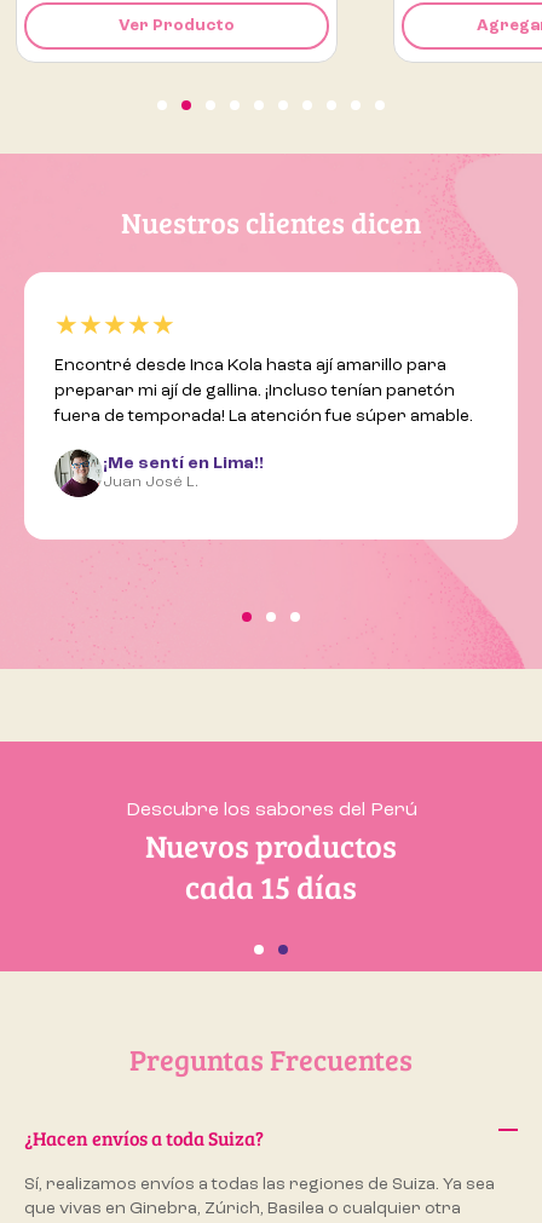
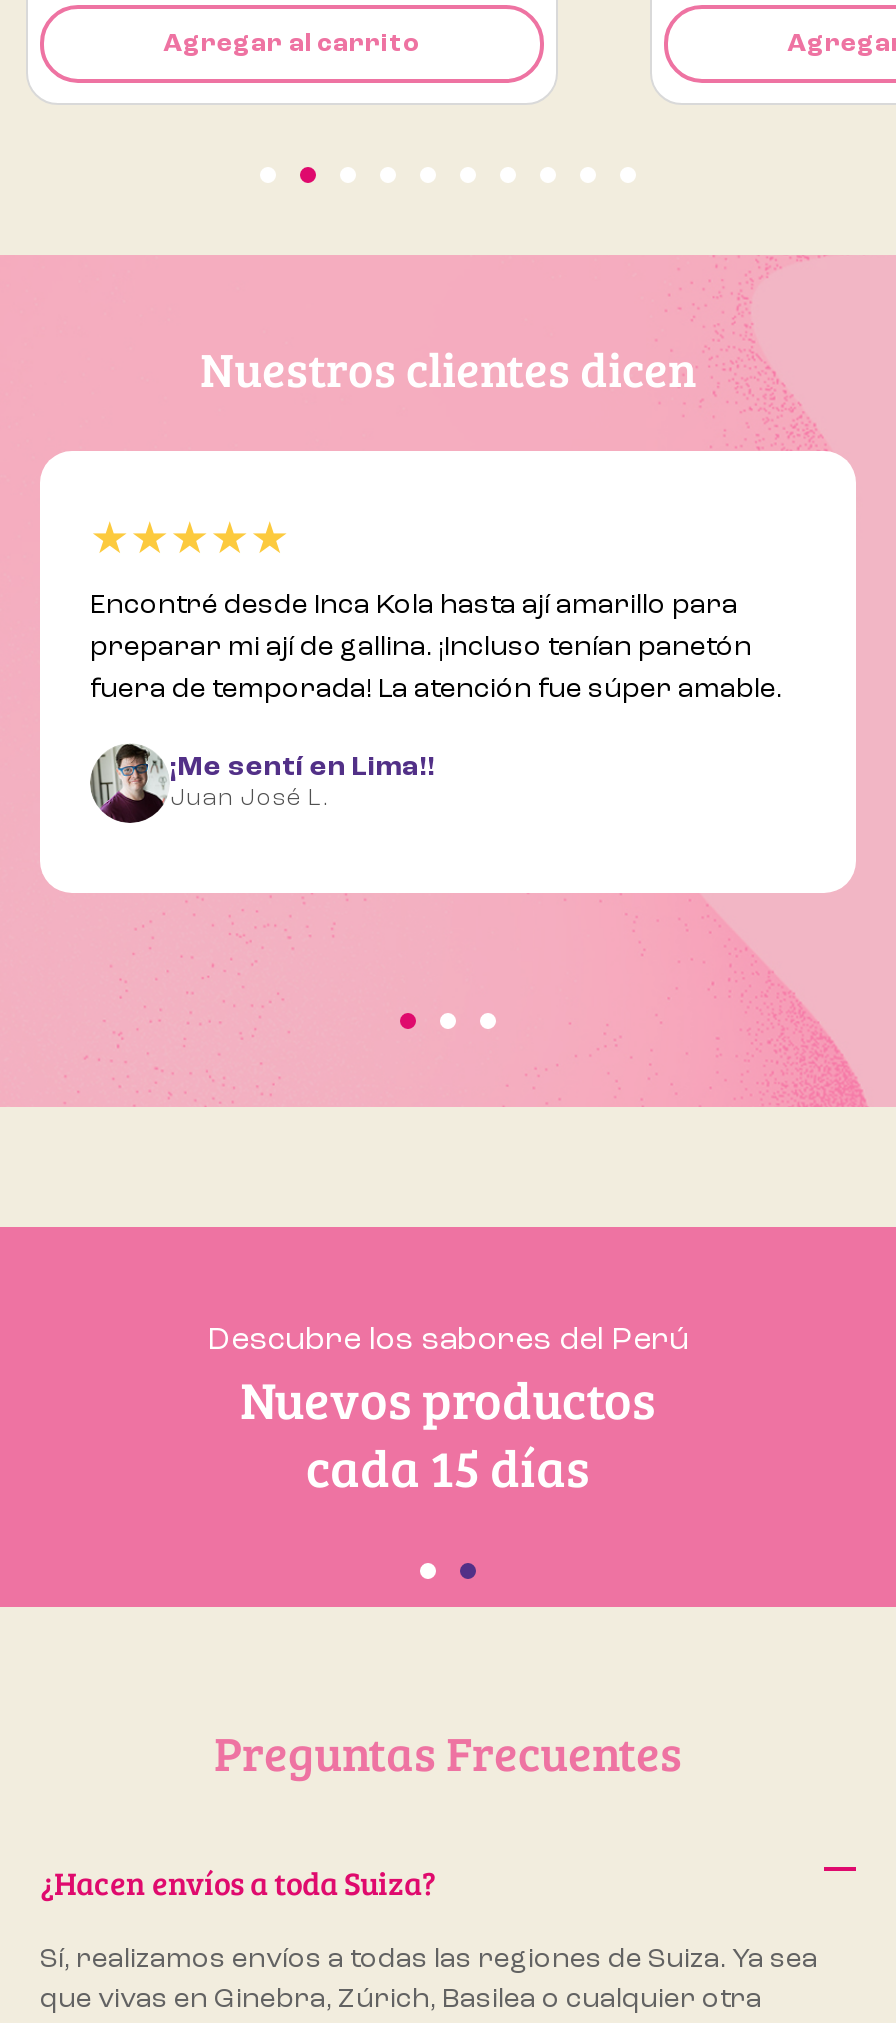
- Ver Producto
+ Agregar al carrito
